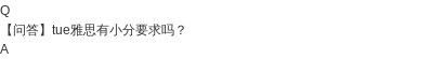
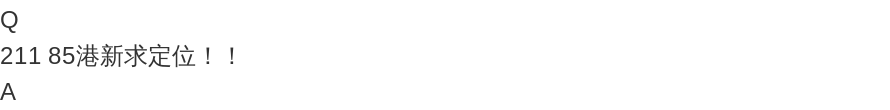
- 【问答】tue雅思有小分要求吗？
+ 211 85港新求定位！！
